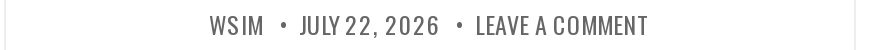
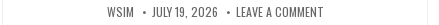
- WSIM JULY 22, 2026 LEAVE A COMMENT
+ WSIM JULY 19, 2026 LEAVE A COMMENT
